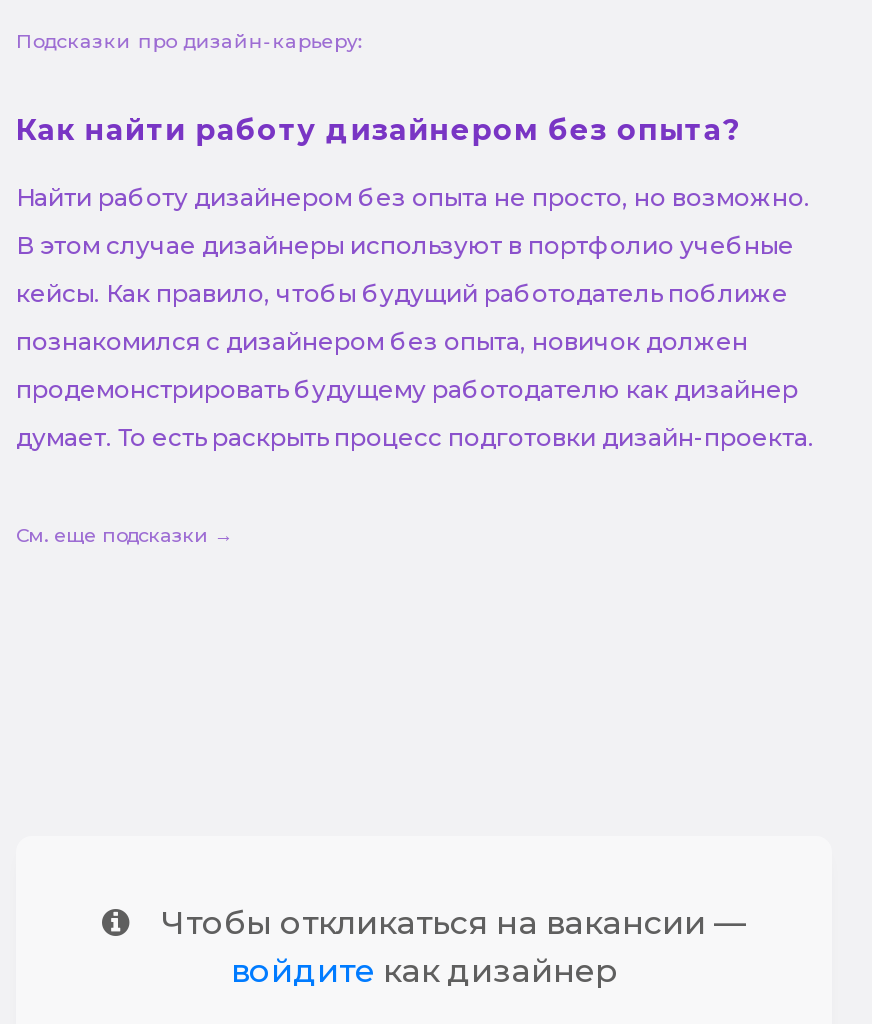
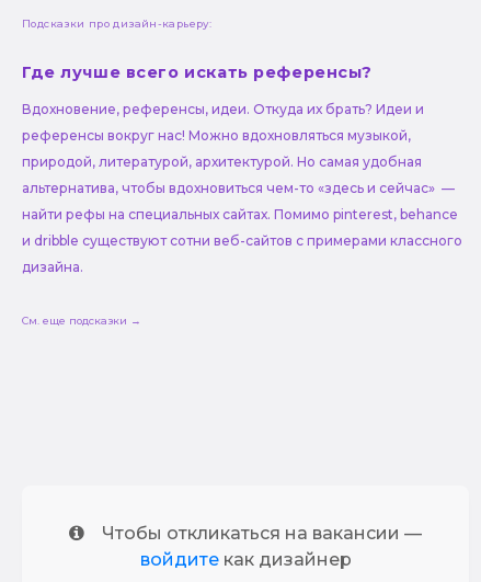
- Как найти работу дизайнером без опыта?
- Найти работу дизайнером без опыта не просто, но возможно.
- В этом случае дизайнеры используют в портфолио учебные
- кейсы. Как правило, чтобы будущий работодатель поближе
- познакомился с дизайнером без опыта, новичок должен
- продемонстрировать будущему работодателю как дизайнер
- думает. То есть раскрыть процесс подготовки дизайн-проекта.
+ Где лучше всего искать референсы?
+ Вдохновение, референсы, идеи. Откуда их брать? Идеи и
+ референсы вокруг нас! Можно вдохновляться музыкой,
+ природой, литературой, архитектурой. Но самая удобная
+ альтернатива, чтобы вдохновиться чем-то «здесь и сейчас» —
+ найти рефы на специальных сайтах. Помимо pinterest, behance
+ и dribble существуют сотни веб-сайтов с примерами классного
+ дизайна.
